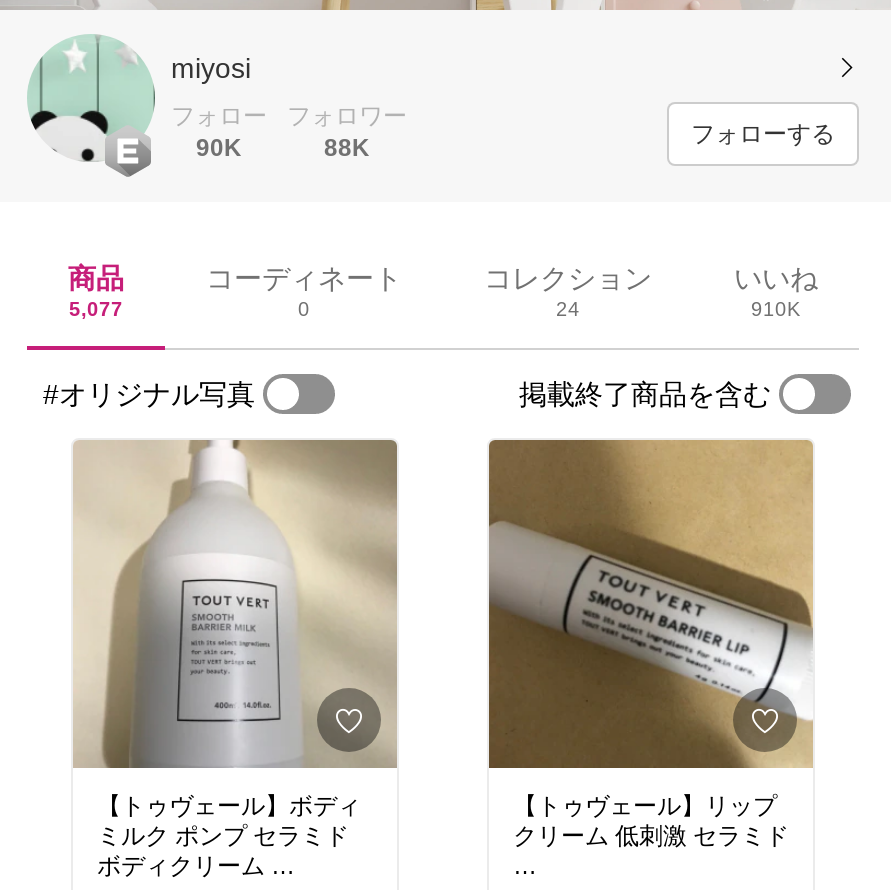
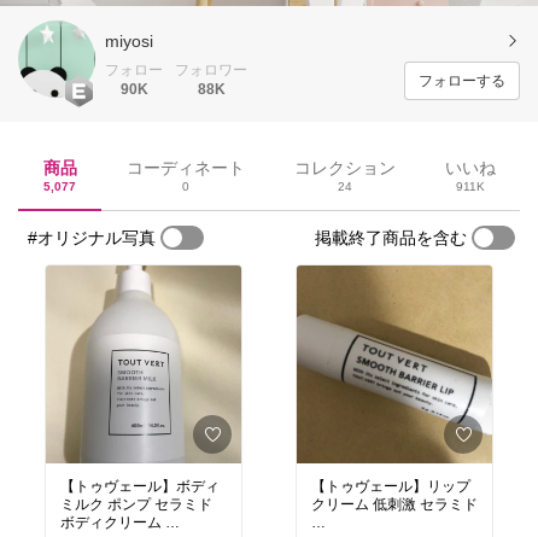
- 910K
+ 911K
